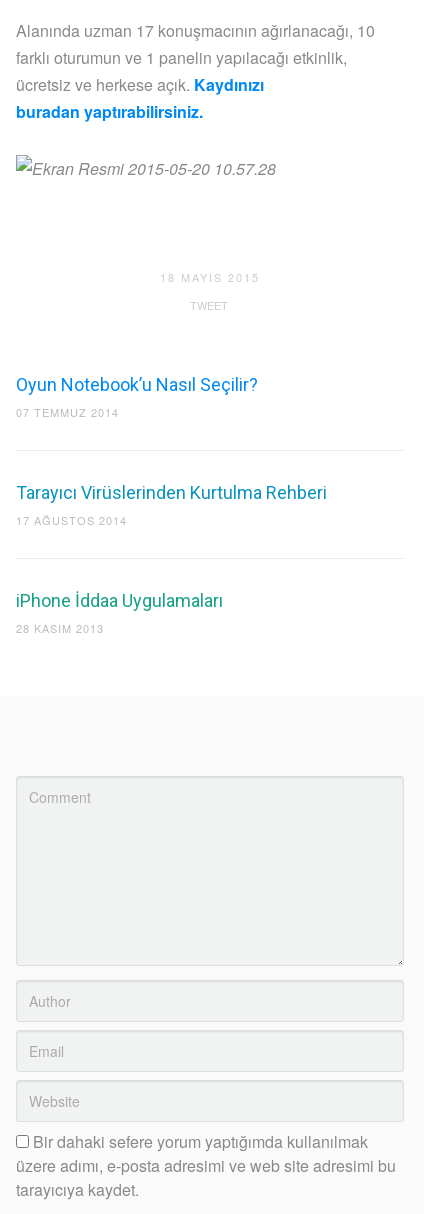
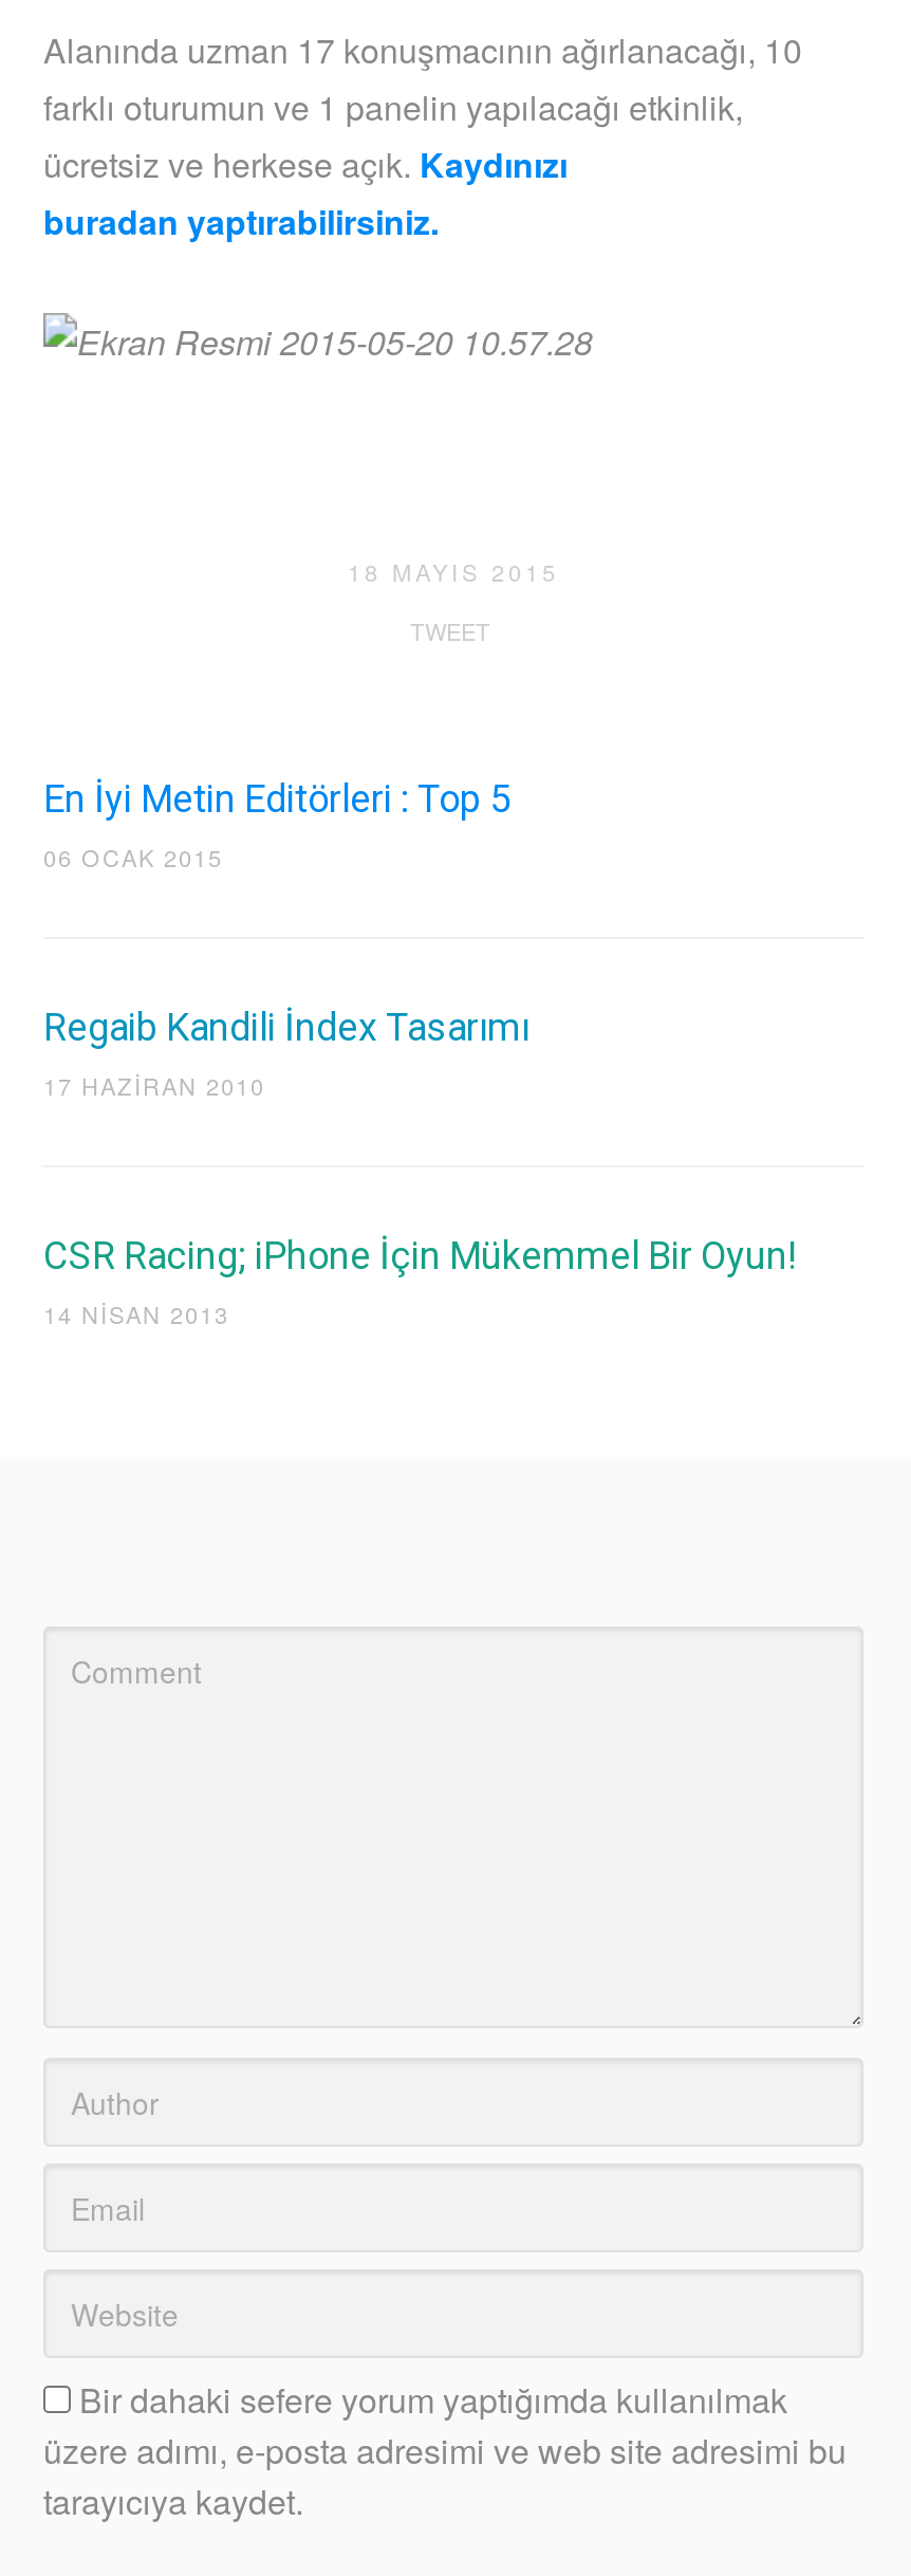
- Oyun Notebook’u Nasıl Seçilir?
- 07 TEMMUZ 2014
+ En İyi Metin Editörleri : Top 5
+ 06 OCAK 2015

- Tarayıcı Virüslerinden Kurtulma Rehberi
- 17 AĞUSTOS 2014
+ Regaib Kandili İndex Tasarımı
+ 17 HAZIRAN 2010

- iPhone İddaa Uygulamaları
- 28 KASIM 2013
+ CSR Racing; iPhone İçin Mükemmel Bir Oyun!
+ 14 NISAN 2013
